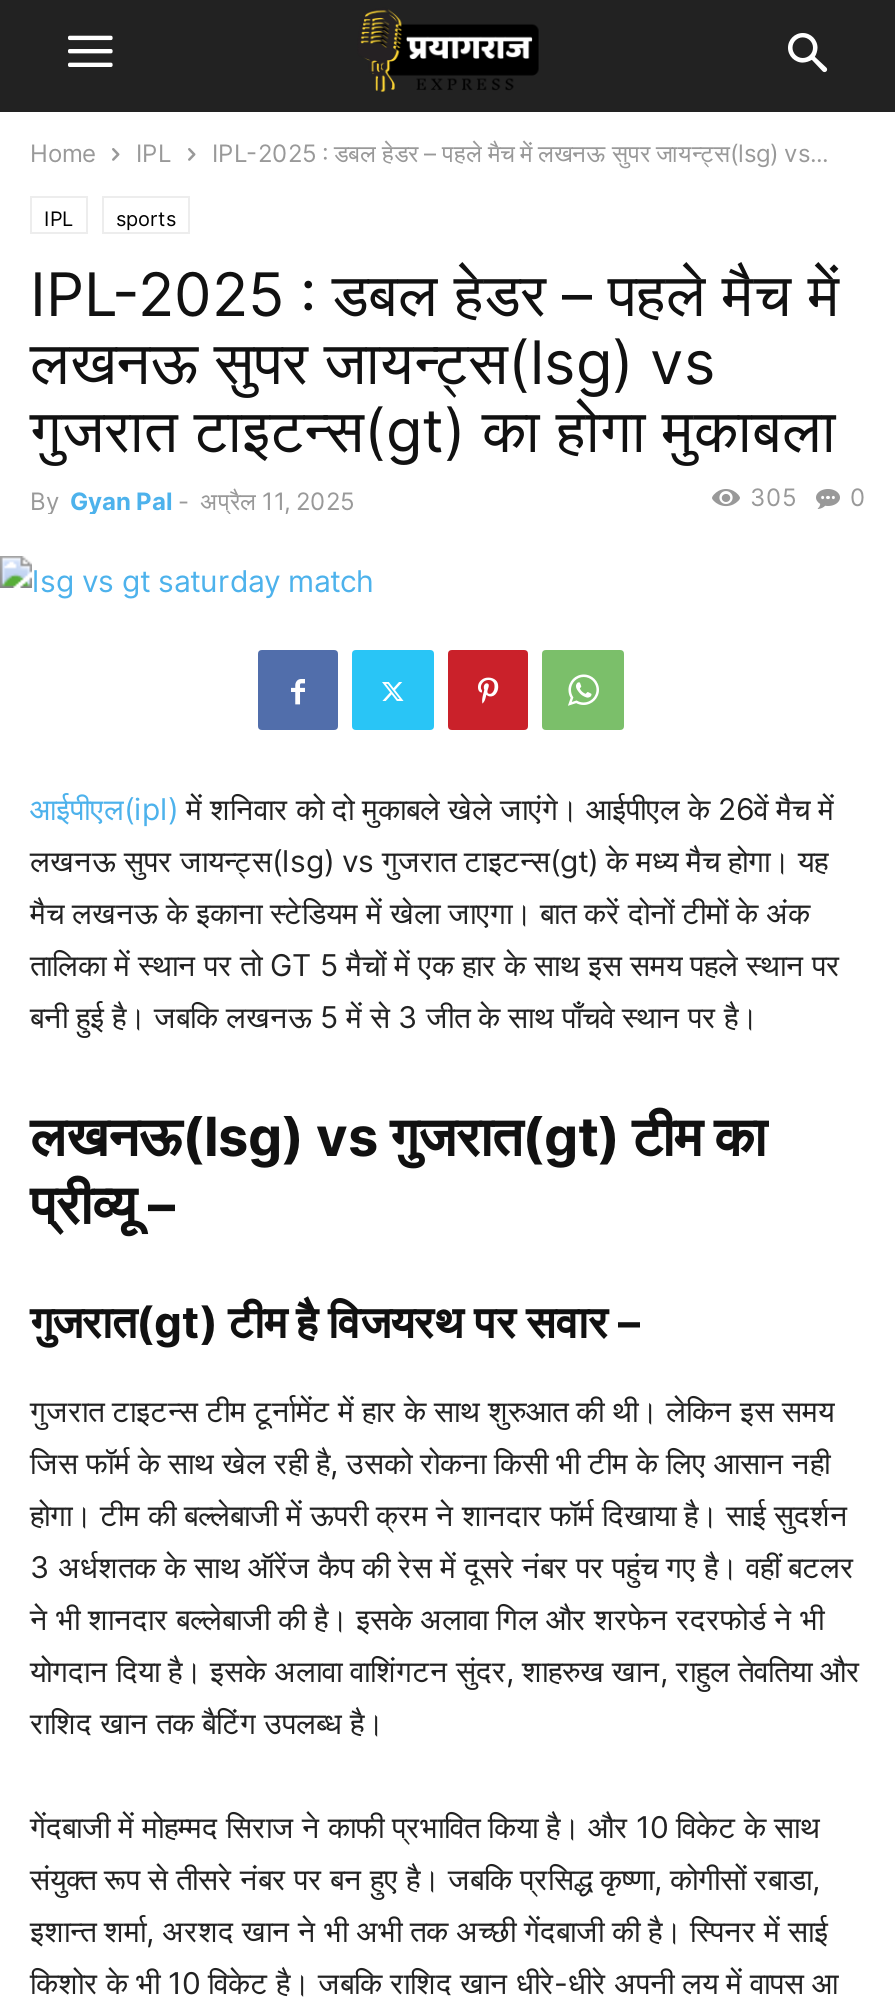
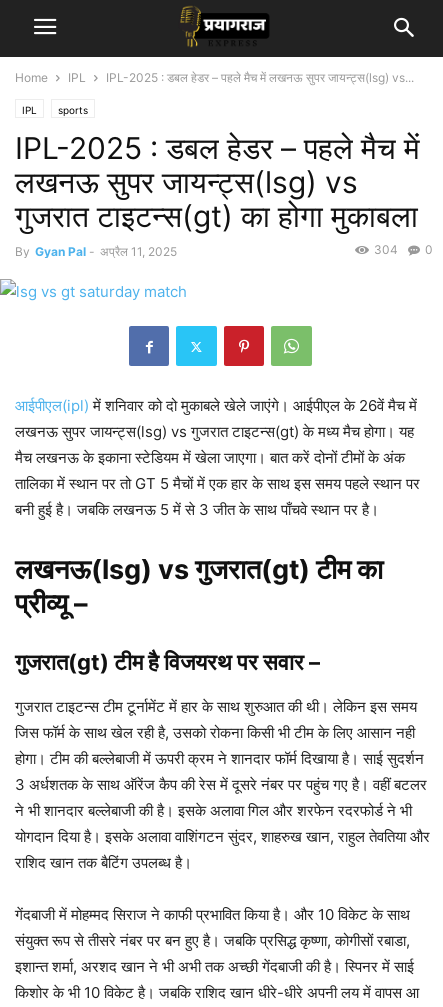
- 305 0
+ 304 0
